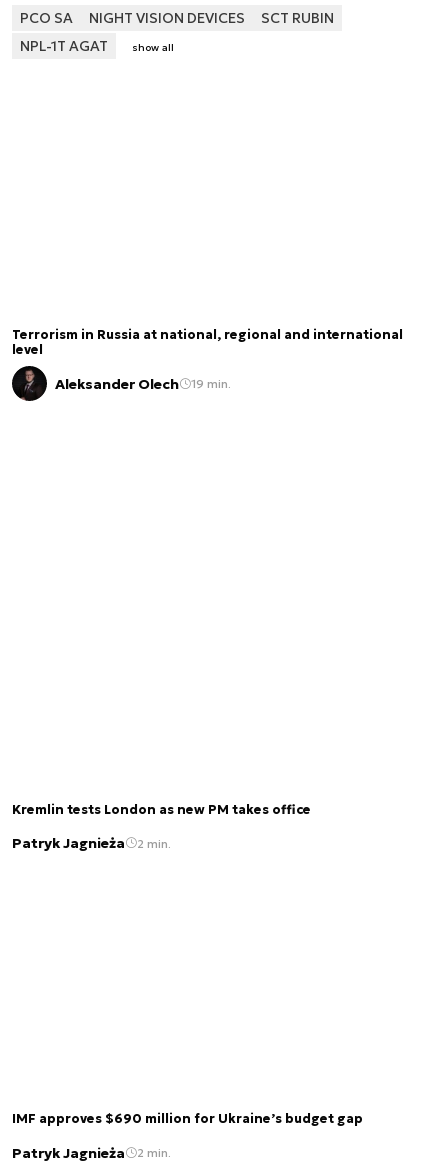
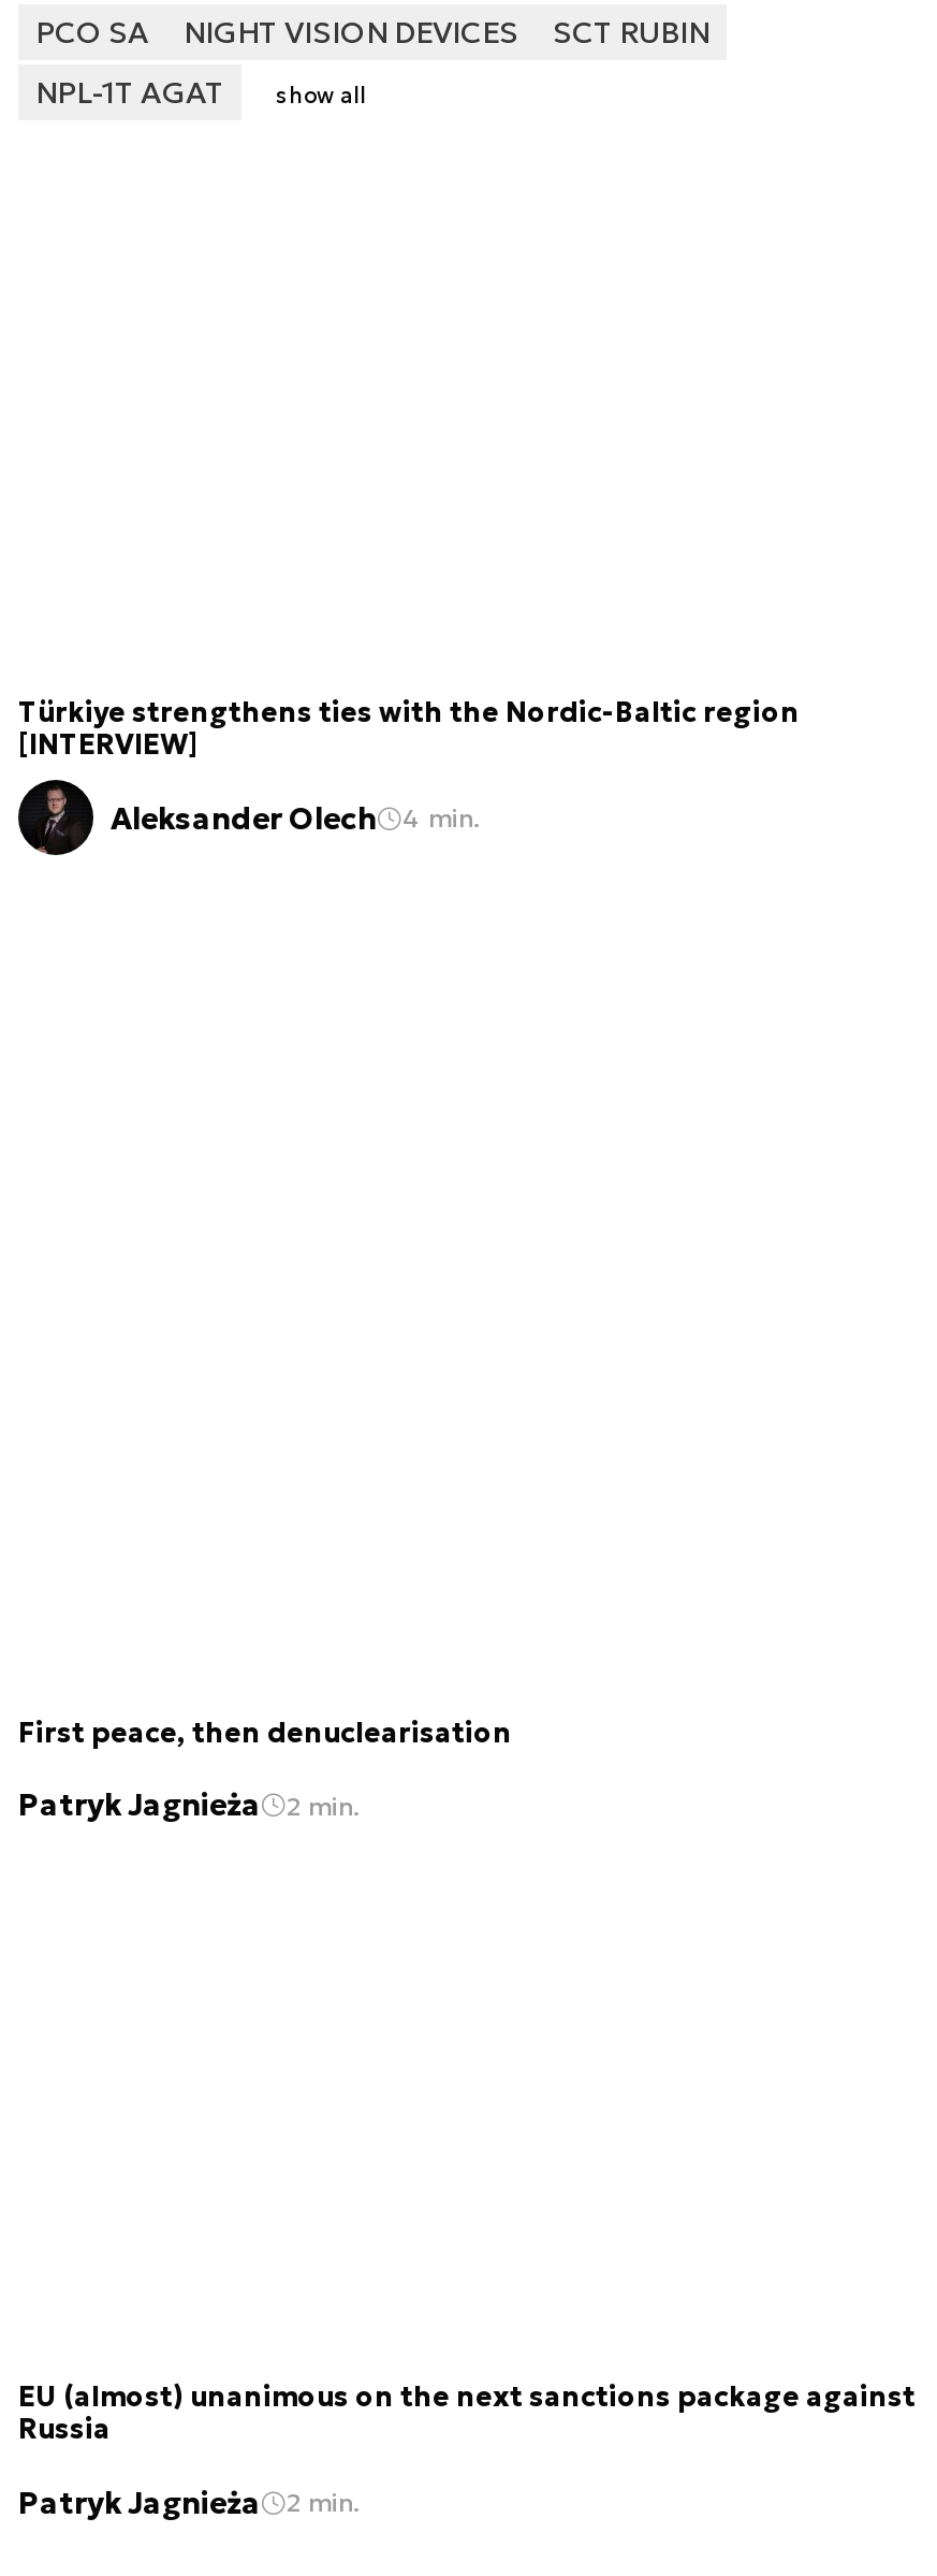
- Terrorism in Russia at national, regional and international
- level
+ Türkiye strengthens ties with the Nordic-Baltic region
+ [INTERVIEW]

- Aleksander Olech 19 min.
+ Aleksander Olech 4 min.

- Kremlin tests London as new PM takes office
+ First peace, then denuclearisation

- IMF approves $690 million for Ukraine’s budget gap
+ EU (almost) unanimous on the next sanctions package against
+ Russia
